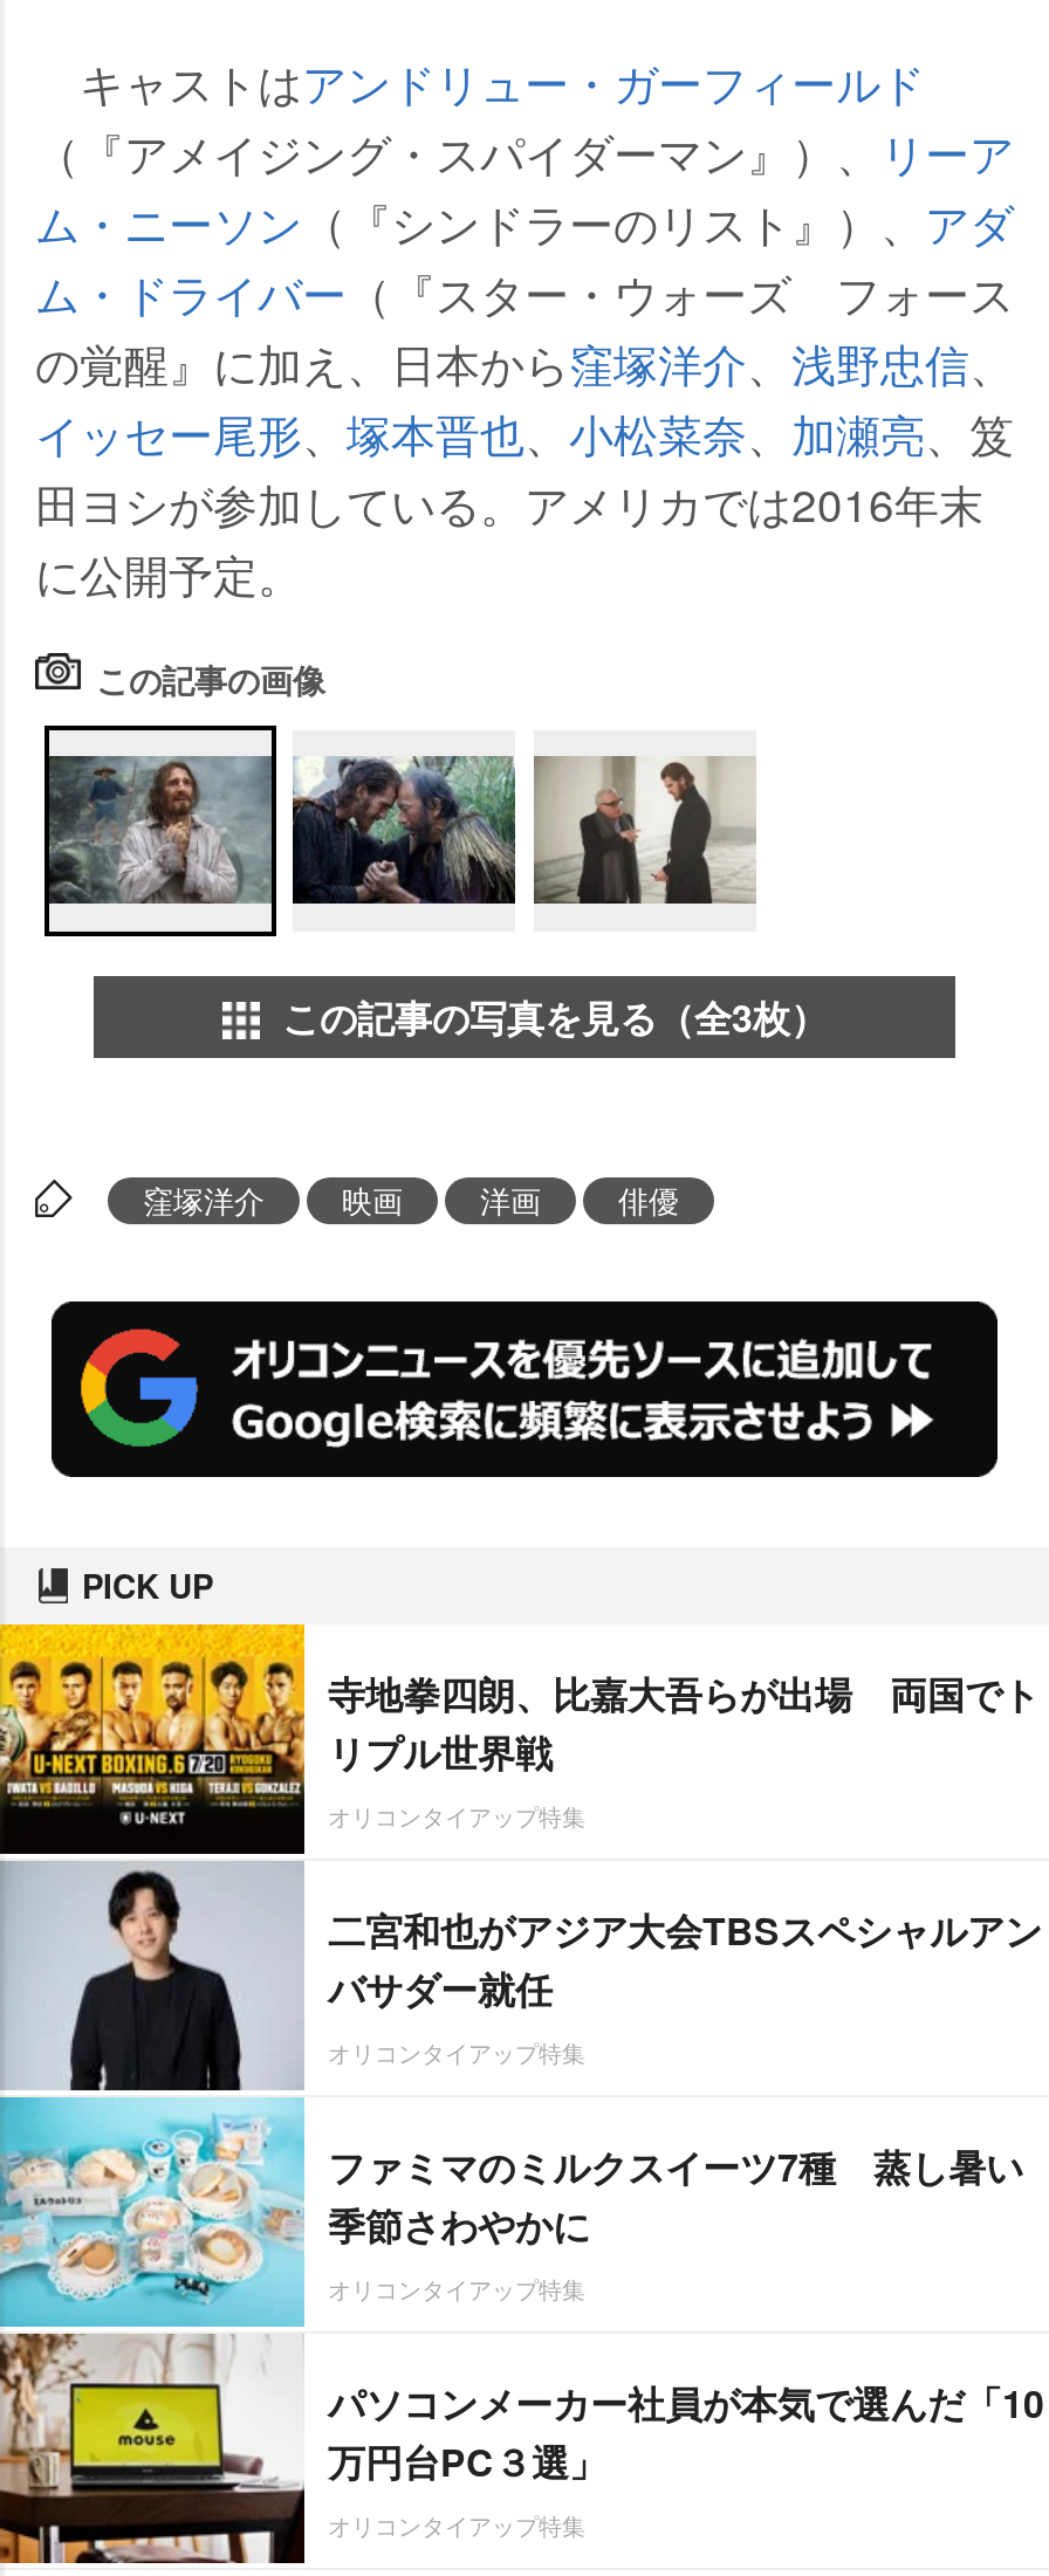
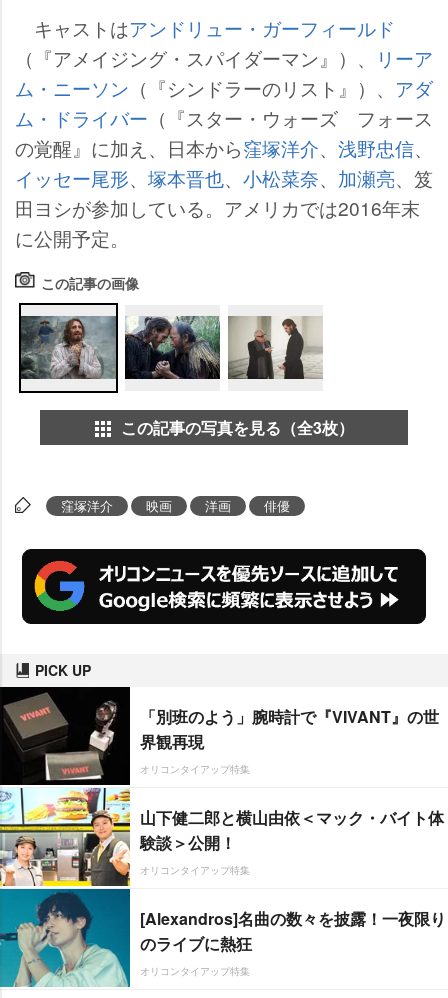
- [image]
- 寺地拳四朗、比嘉大吾らが出場 両国でト
- リプル世界戦
+ [image]
+ 「別班のよう」腕時計で『VIVANT』の世
+ 界観再現

- [image]
- 二宮和也がアジア大会TBSスペシャルアン
- バサダー就任
+ [image]
+ 山下健二郎と横山由依＜マック・バイト体
+ 験談＞公開！

- ファミマのミルクスイーツ7種 蒸し暑い
- 季節さわやかに
- オリコンタイアップ特集
- パソコンメーカー社員が本気で選んだ「10
- 万円台PC３選」
+ [Alexandros]名曲の数々を披露！一夜限り
+ のライブに熱狂
